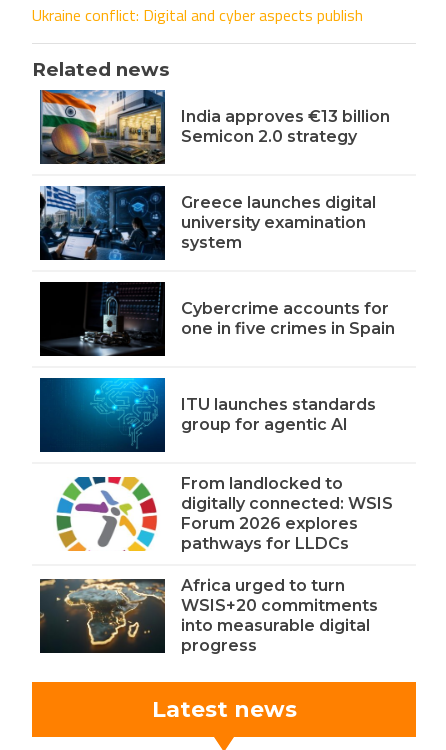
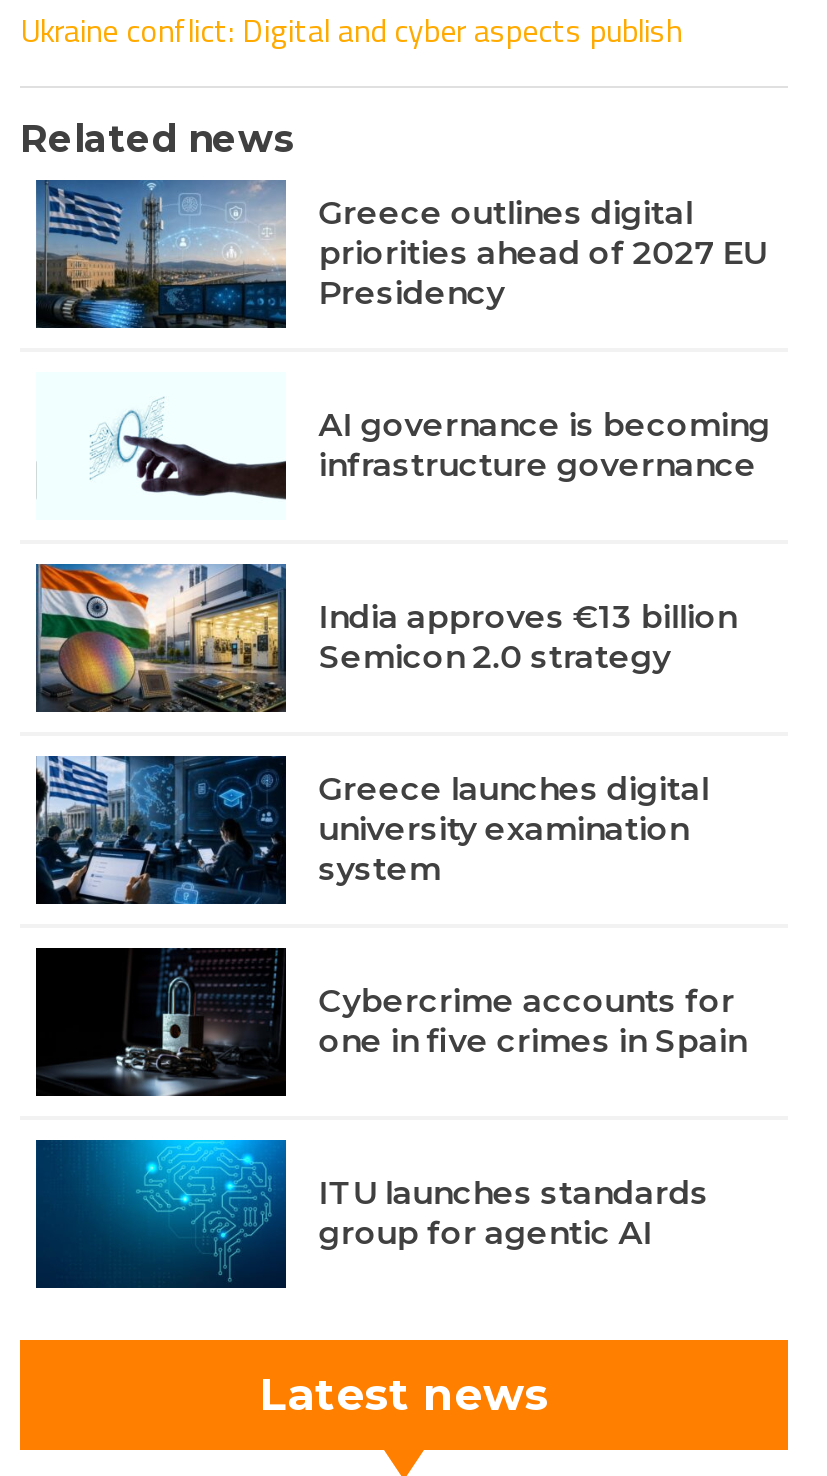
+ [image]
+ Greece outlines digital
+ priorities ahead of 2027 EU
+ Presidency
+ AI governance is becoming
+ infrastructure governance

+ [image]

moved down: [image] | India approves €13 billion | Semicon 2.0 strategy | ... | ITU launches standards | group for agentic AI

- [image]
- From landlocked to
- digitally connected: WSIS
- Forum 2026 explores
- pathways for LLDCs
- Africa urged to turn
- WSIS+20 commitments
- into measurable digital
- progress

- [image]
